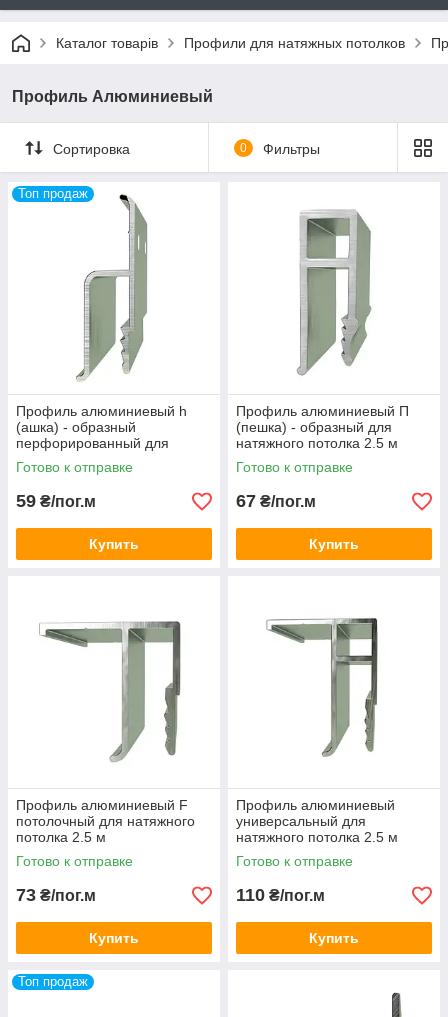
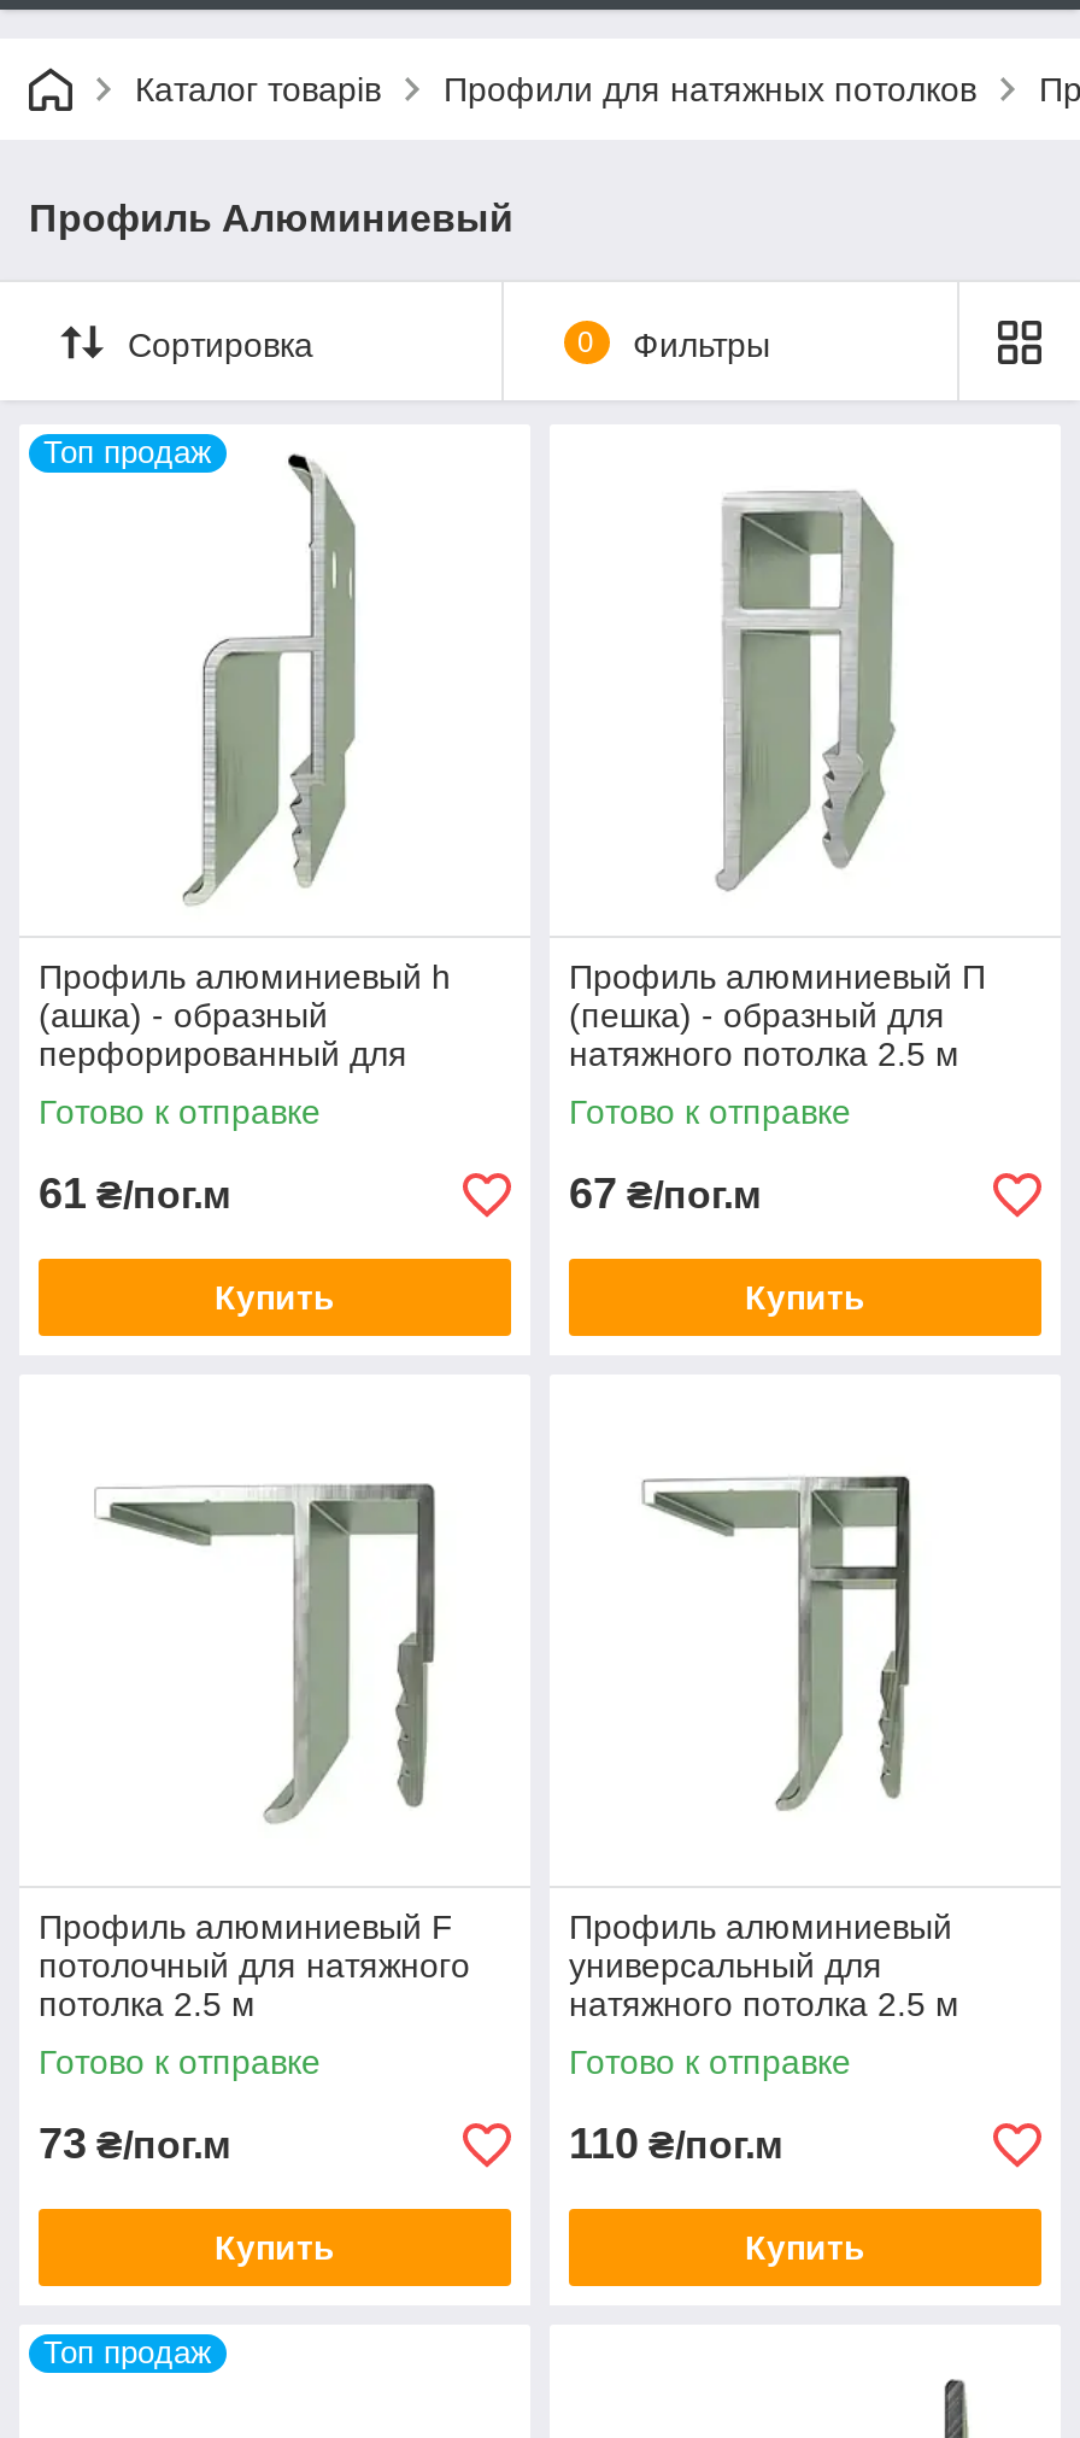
- 59 ₴/пог.м
+ 61 ₴/пог.м
